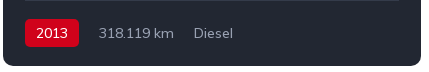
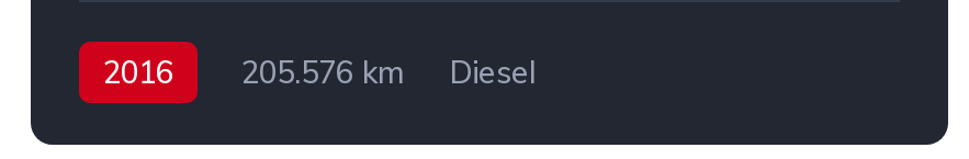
- 2013
- 318.119 km
+ 2016
+ 205.576 km
